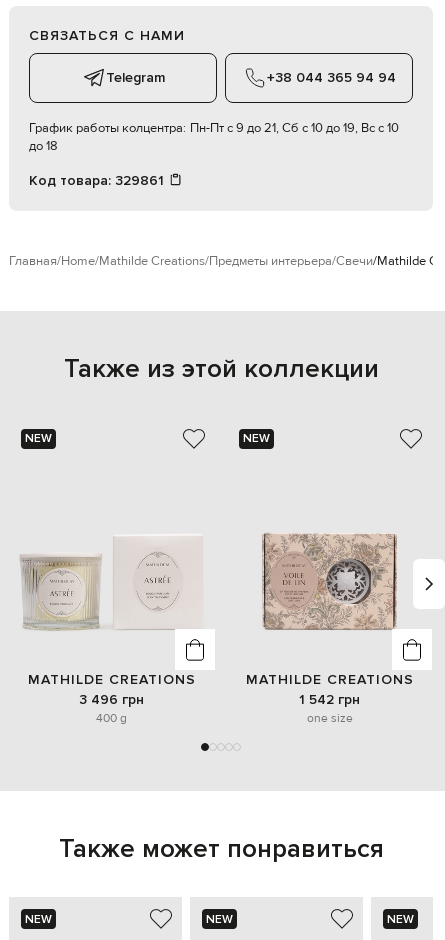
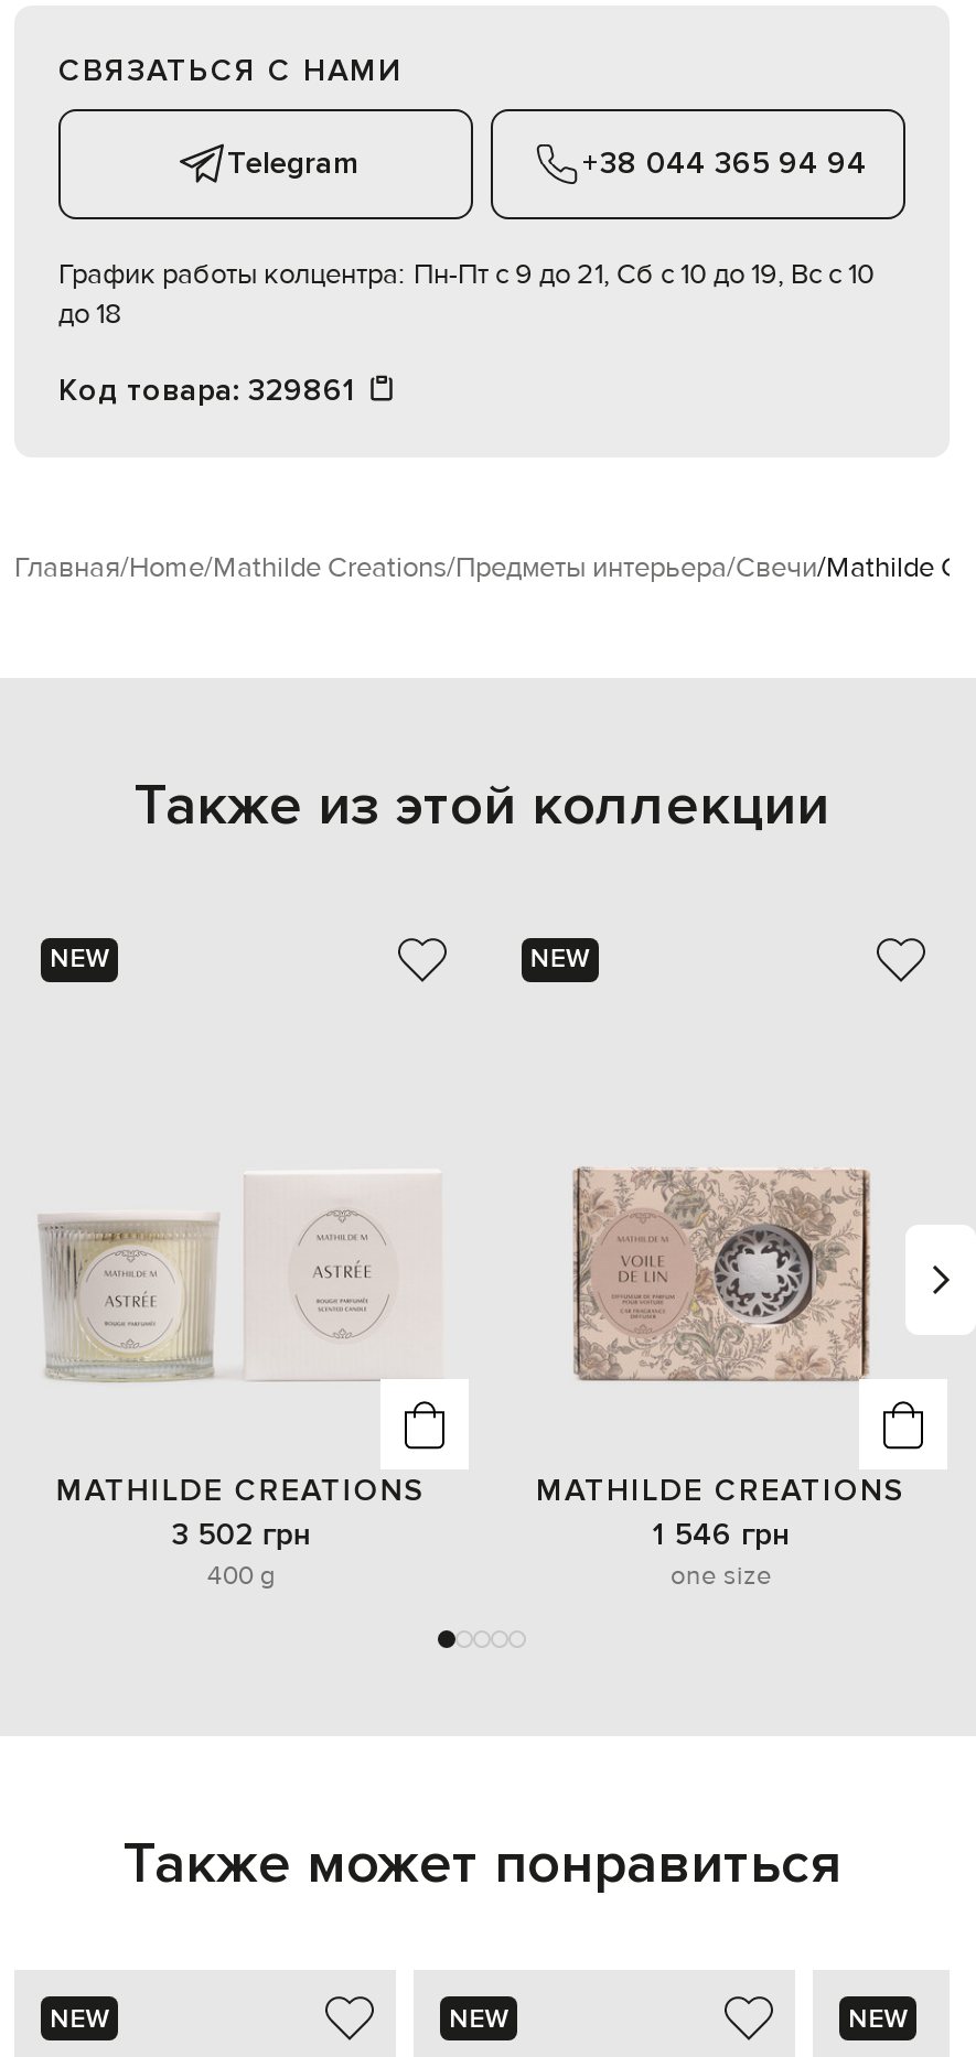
- 3 496 грн
+ 3 502 грн

- 1 542 грн
+ 1 546 грн
